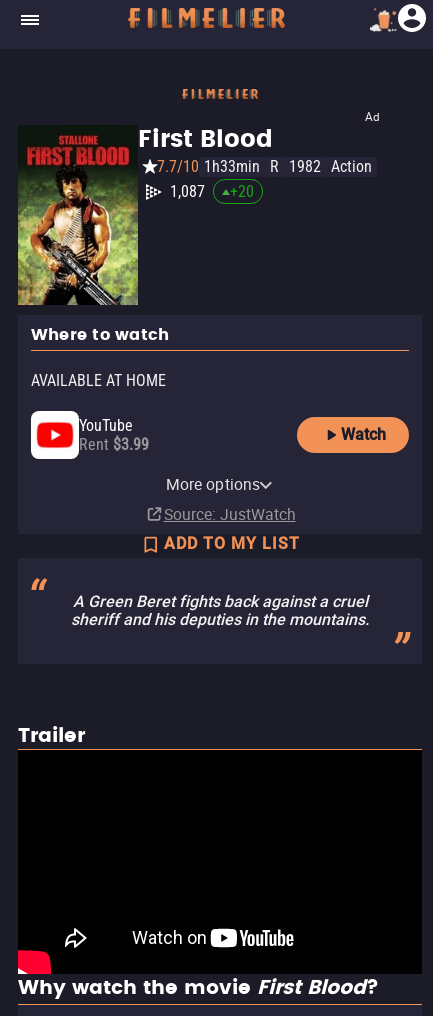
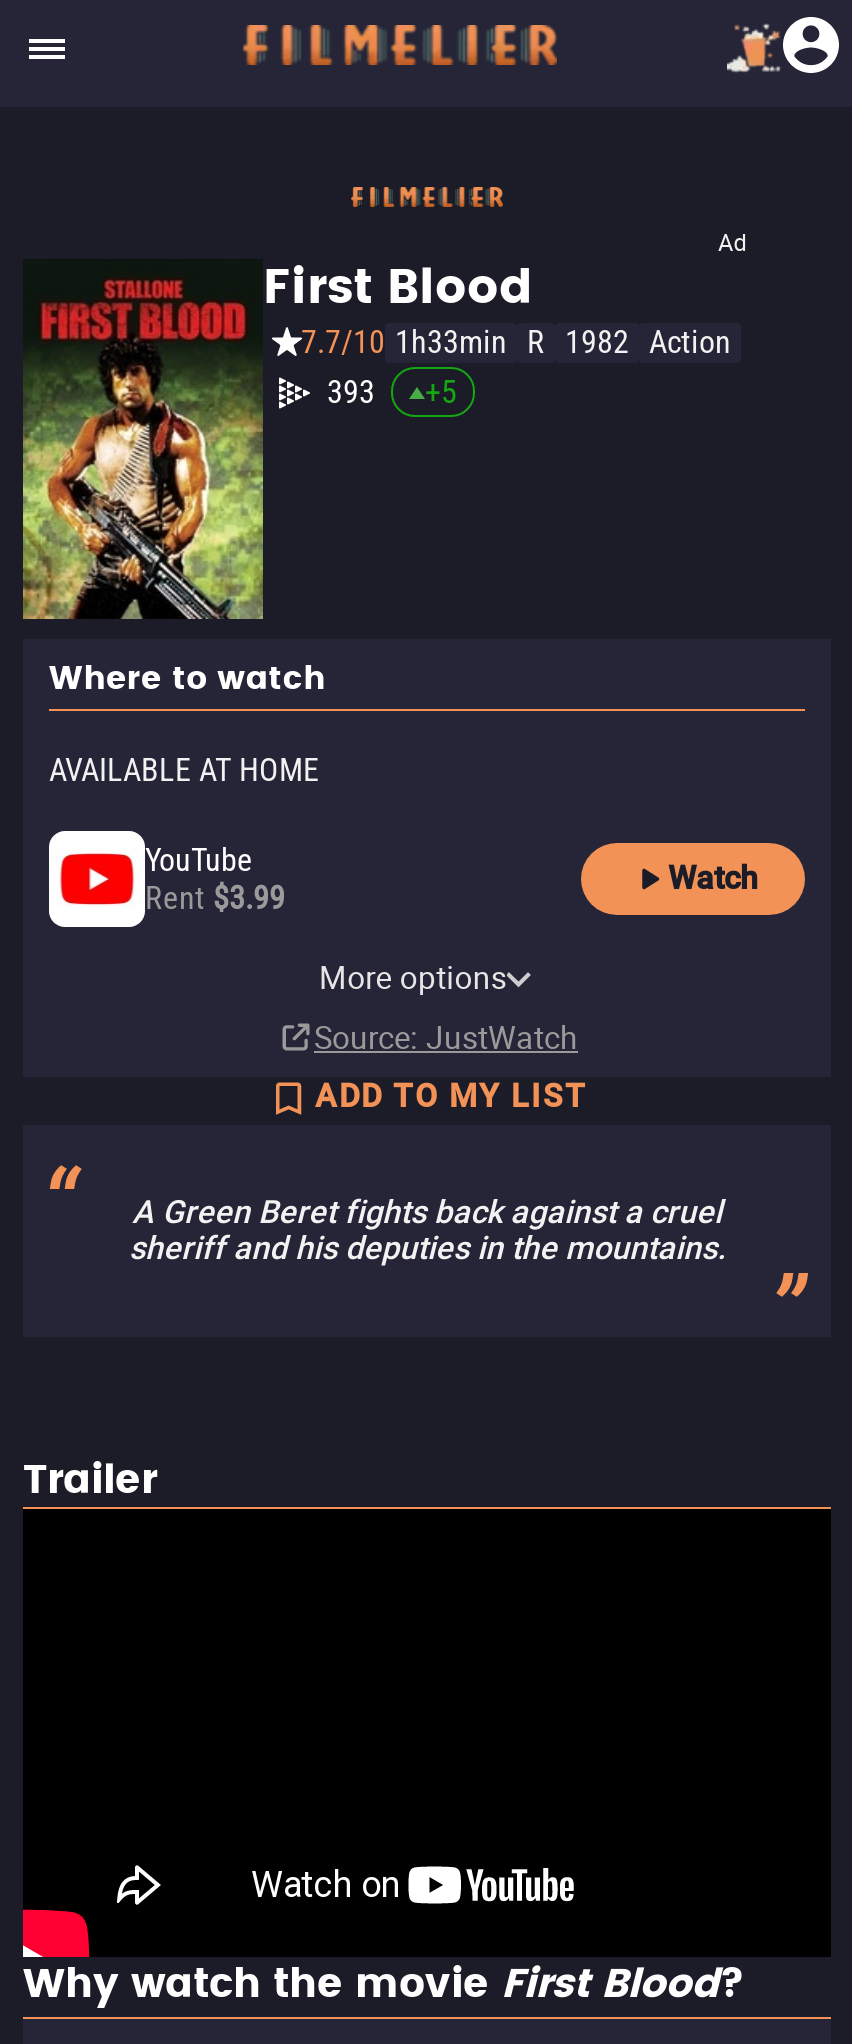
- 1,087
+ 393

- +20
+ +5
